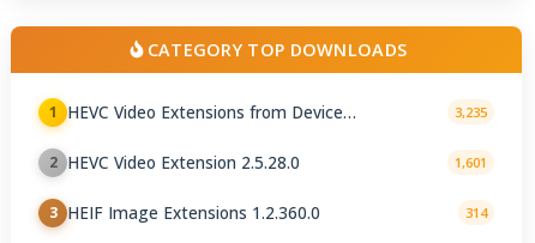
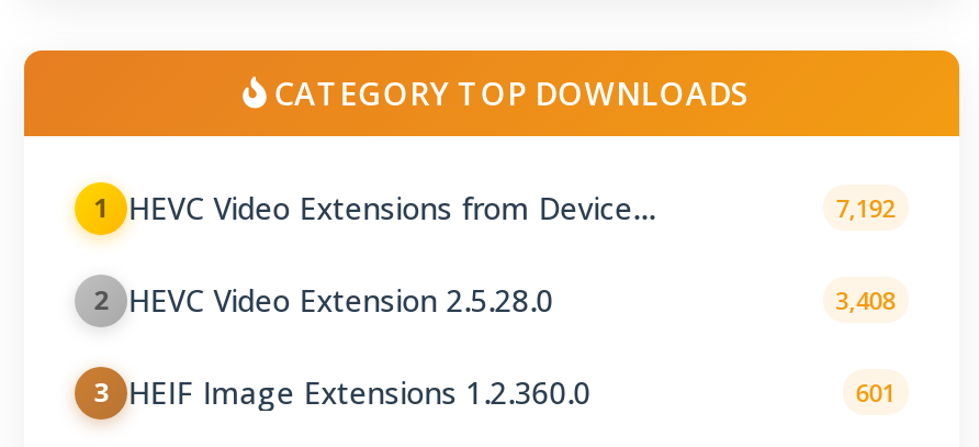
- 3,235
+ 7,192

- 1,601
+ 3,408

- 314
+ 601
